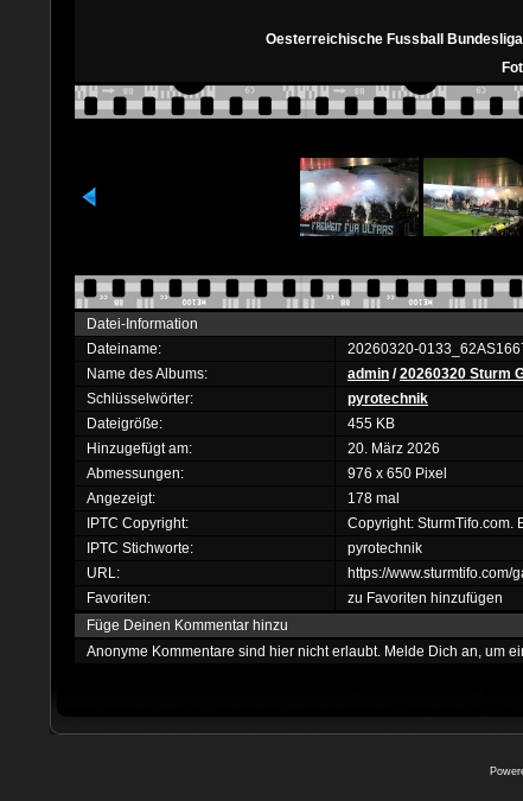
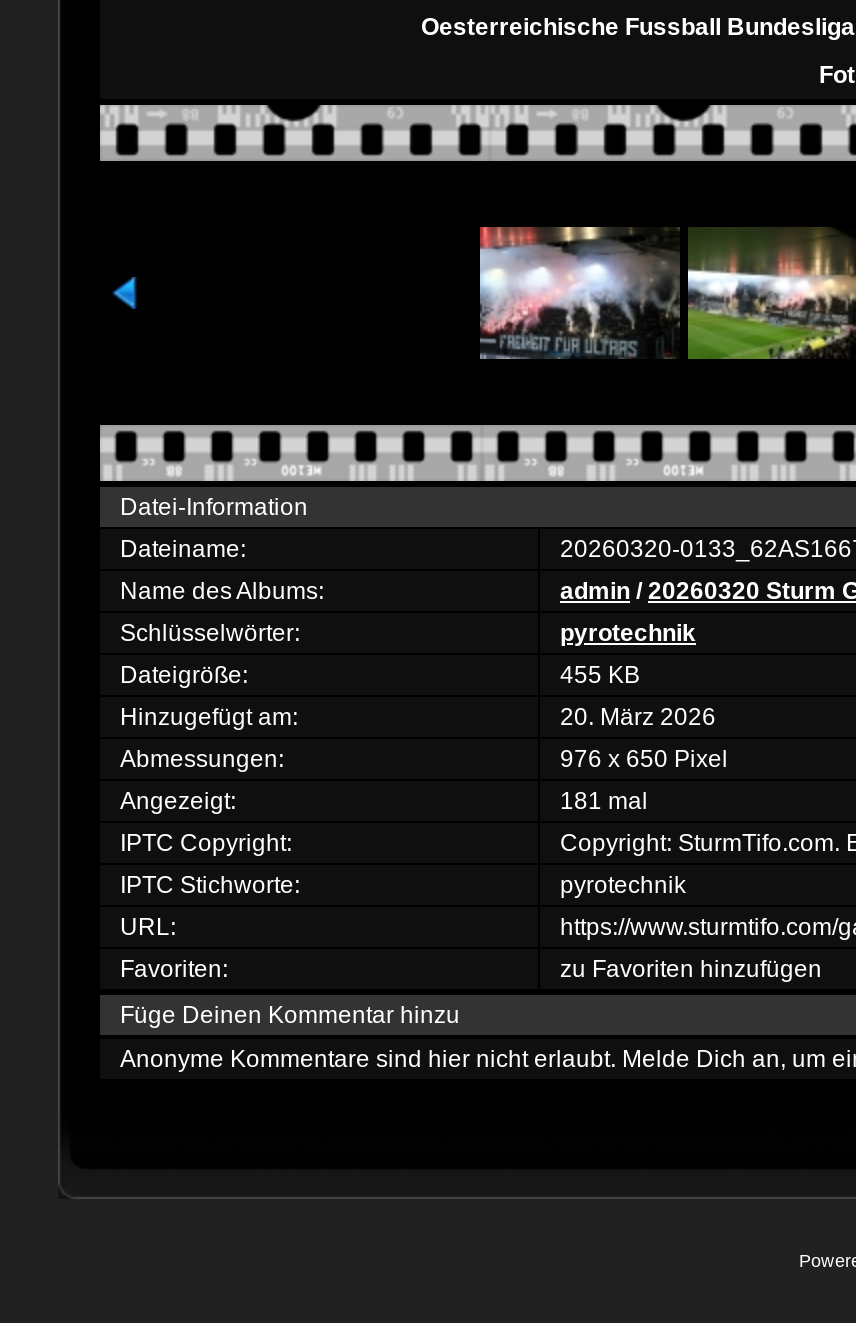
- 178 mal
+ 181 mal
